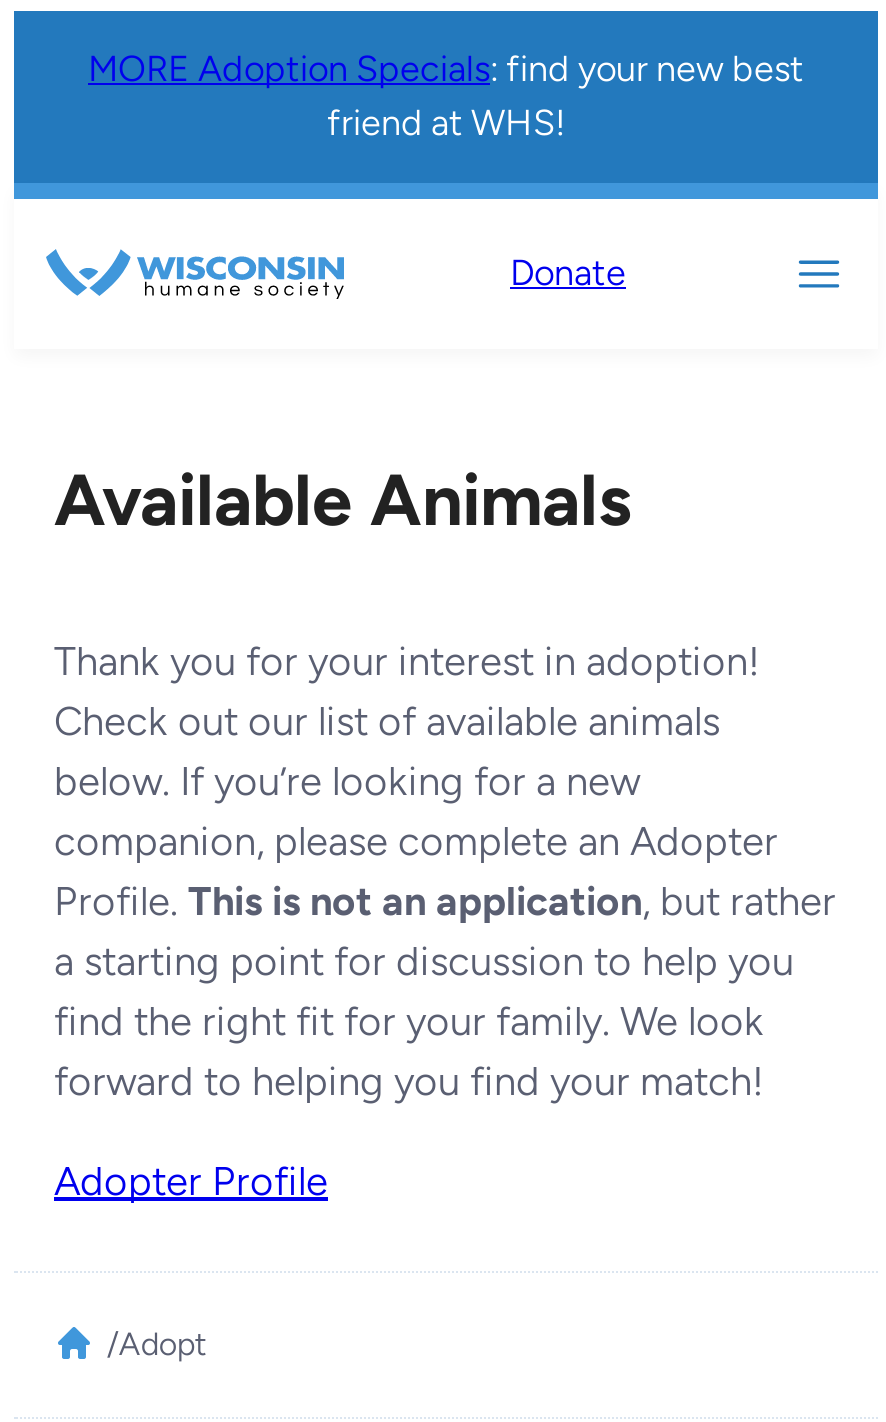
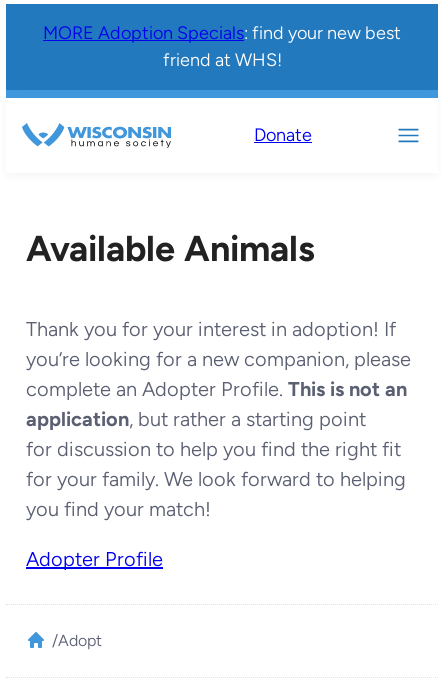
- Thank you for your interest in adoption!
- Check out our list of available animals
- below. If you’re looking for a new
- companion, please complete an Adopter
- Profile. This is not an application, but rather
- a starting point for discussion to help you
- find the right fit for your family. We look
- forward to helping you find your match!
+ Thank you for your interest in adoption! If
+ you’re looking for a new companion, please
+ complete an Adopter Profile. This is not an
+ application, but rather a starting point
+ for discussion to help you find the right fit
+ for your family. We look forward to helping
+ you find your match!
